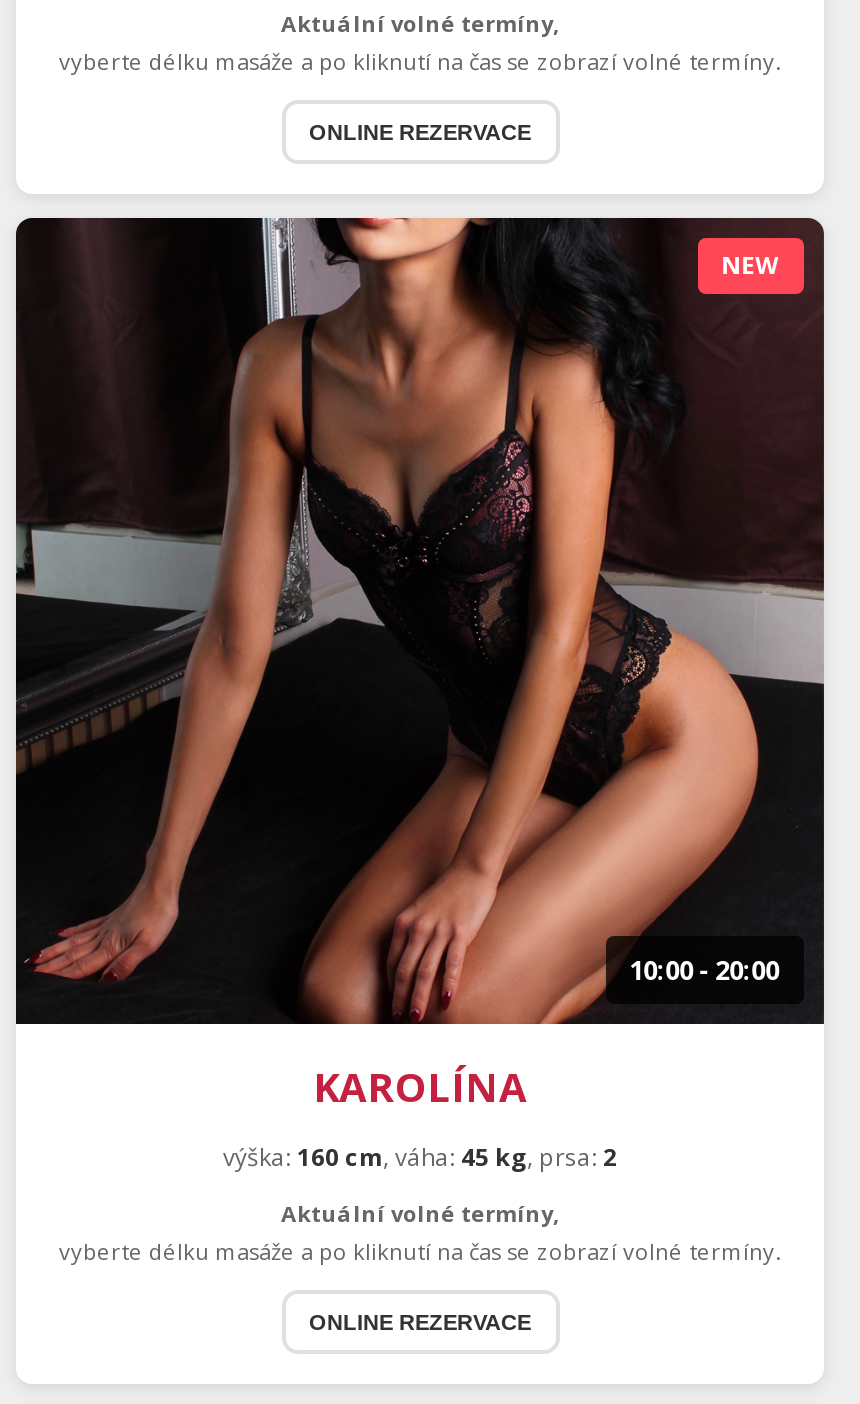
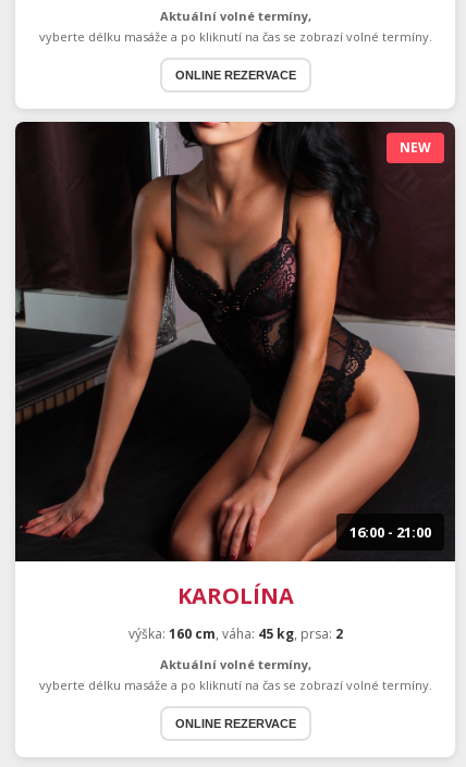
- 10:00 - 20:00
+ 16:00 - 21:00
